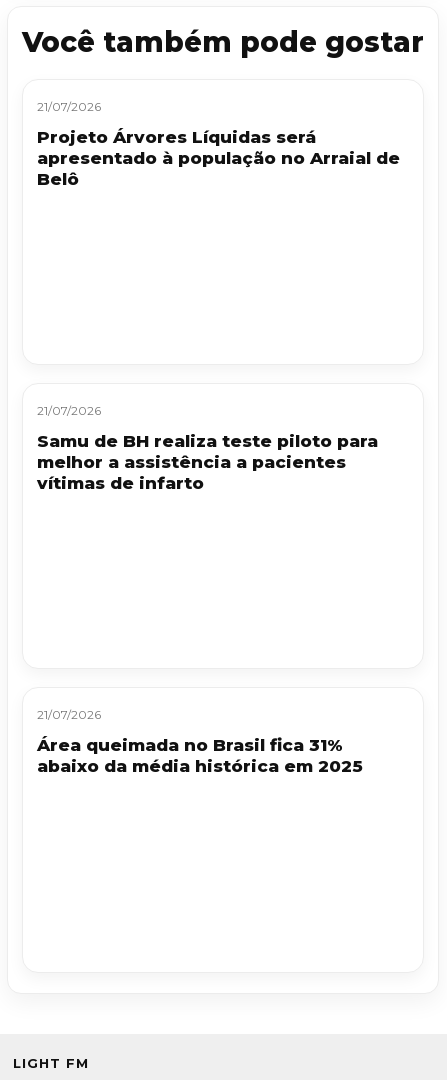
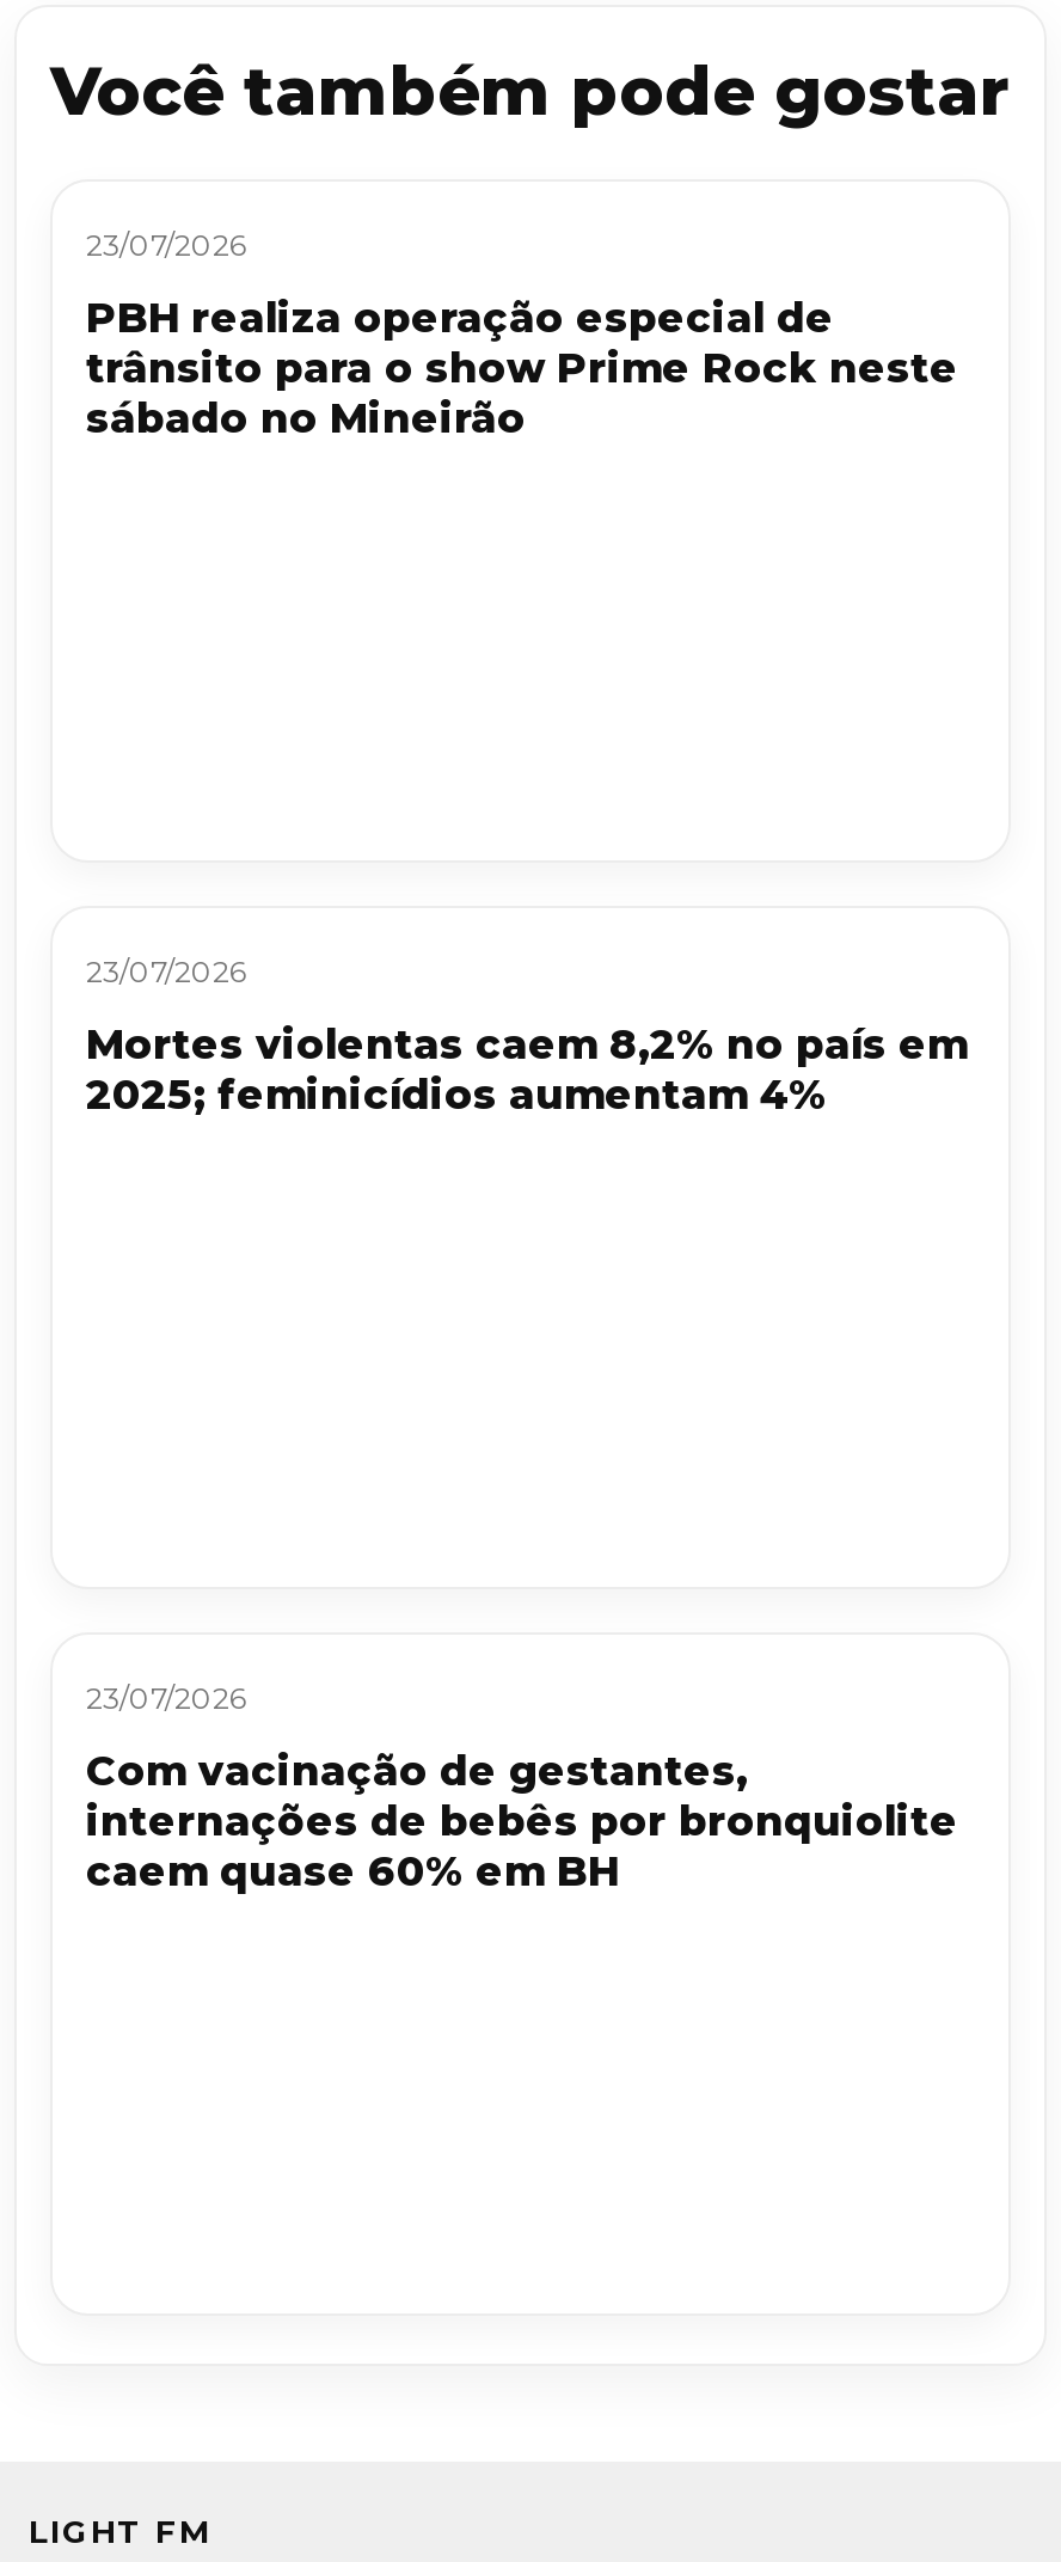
- 21/07/2026
+ 23/07/2026

- Projeto Árvores Líquidas será
- apresentado à população no Arraial de
- Belô
+ PBH realiza operação especial de
+ trânsito para o show Prime Rock neste
+ sábado no Mineirão

- 21/07/2026
+ 23/07/2026

- Samu de BH realiza teste piloto para
- melhor a assistência a pacientes
- vítimas de infarto
+ Mortes violentas caem 8,2% no país em
+ 2025; feminicídios aumentam 4%

- 21/07/2026
+ 23/07/2026

- Área queimada no Brasil fica 31%
- abaixo da média histórica em 2025
+ Com vacinação de gestantes,
+ internações de bebês por bronquiolite
+ caem quase 60% em BH
